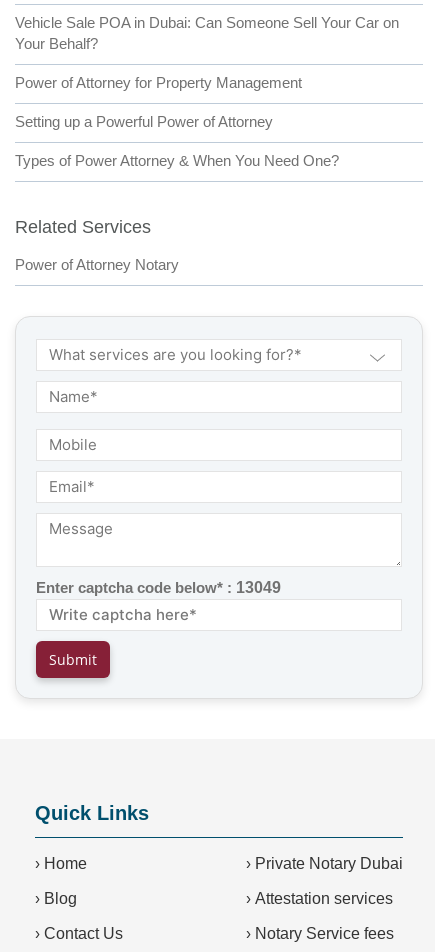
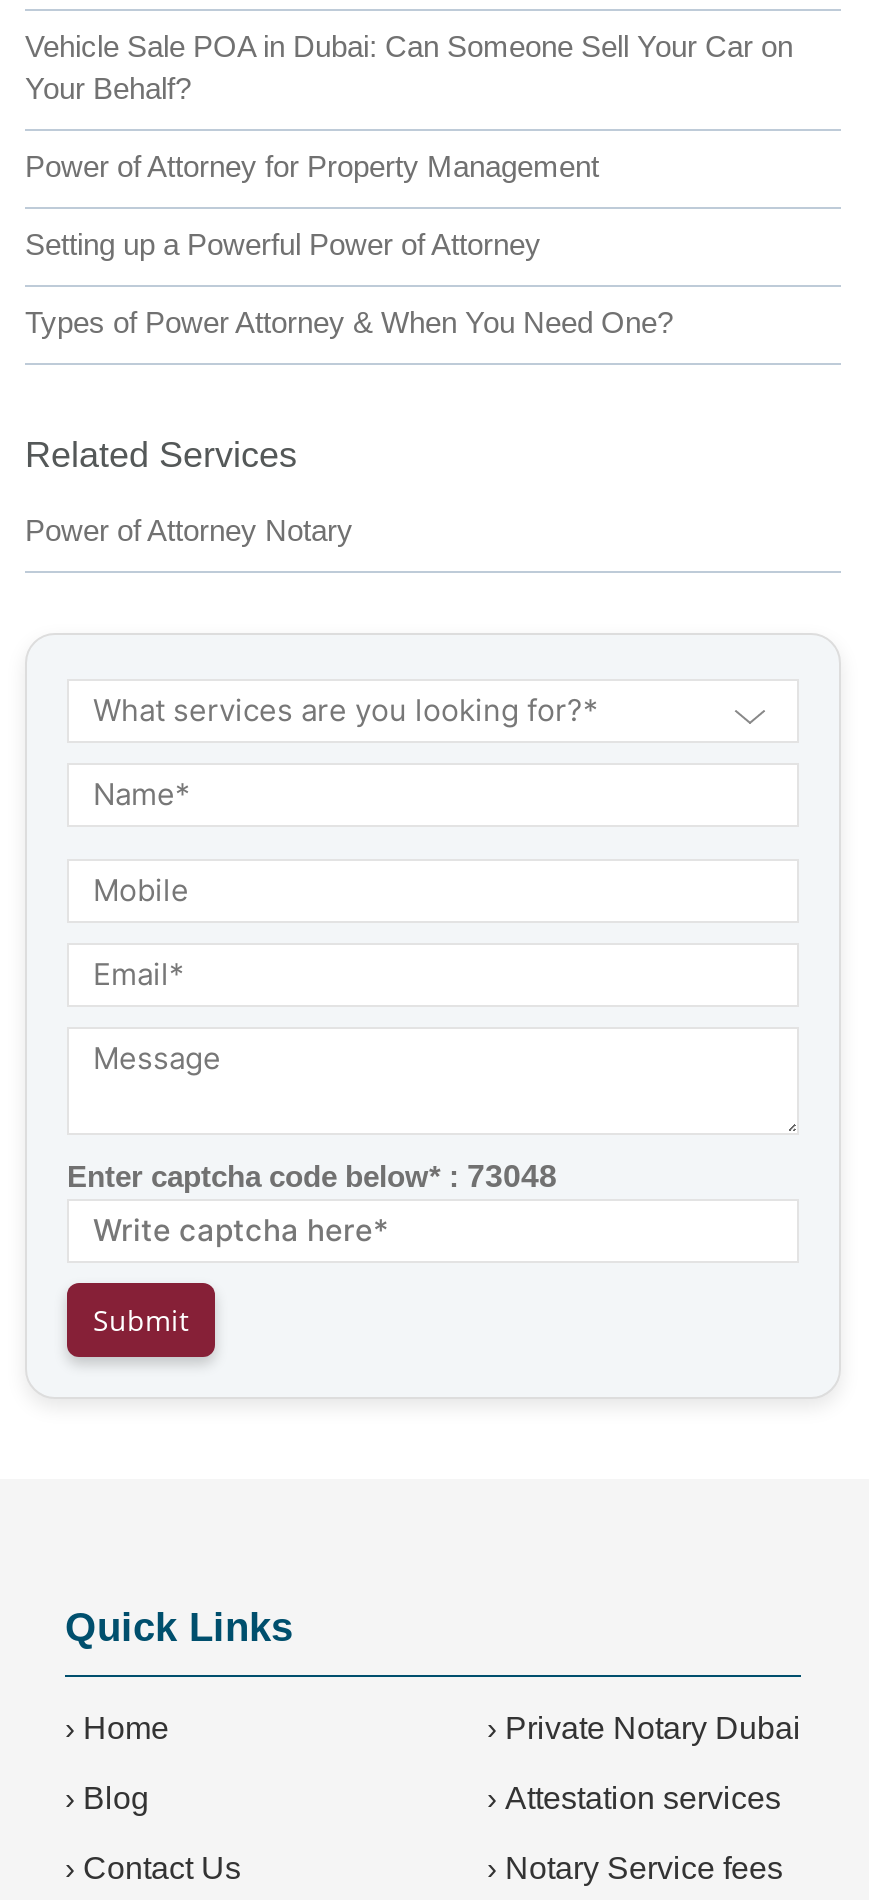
- Enter captcha code below* : 13049
+ Enter captcha code below* : 73048
